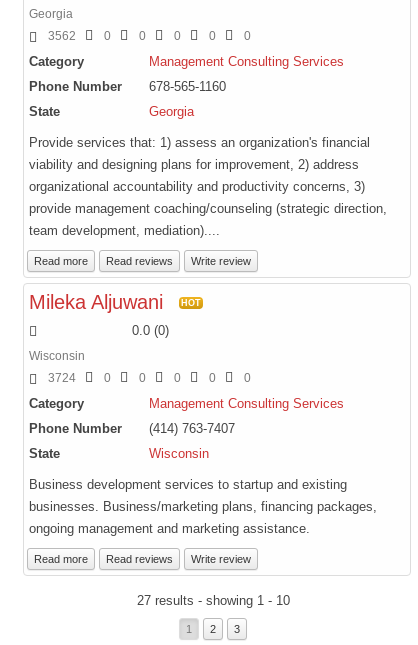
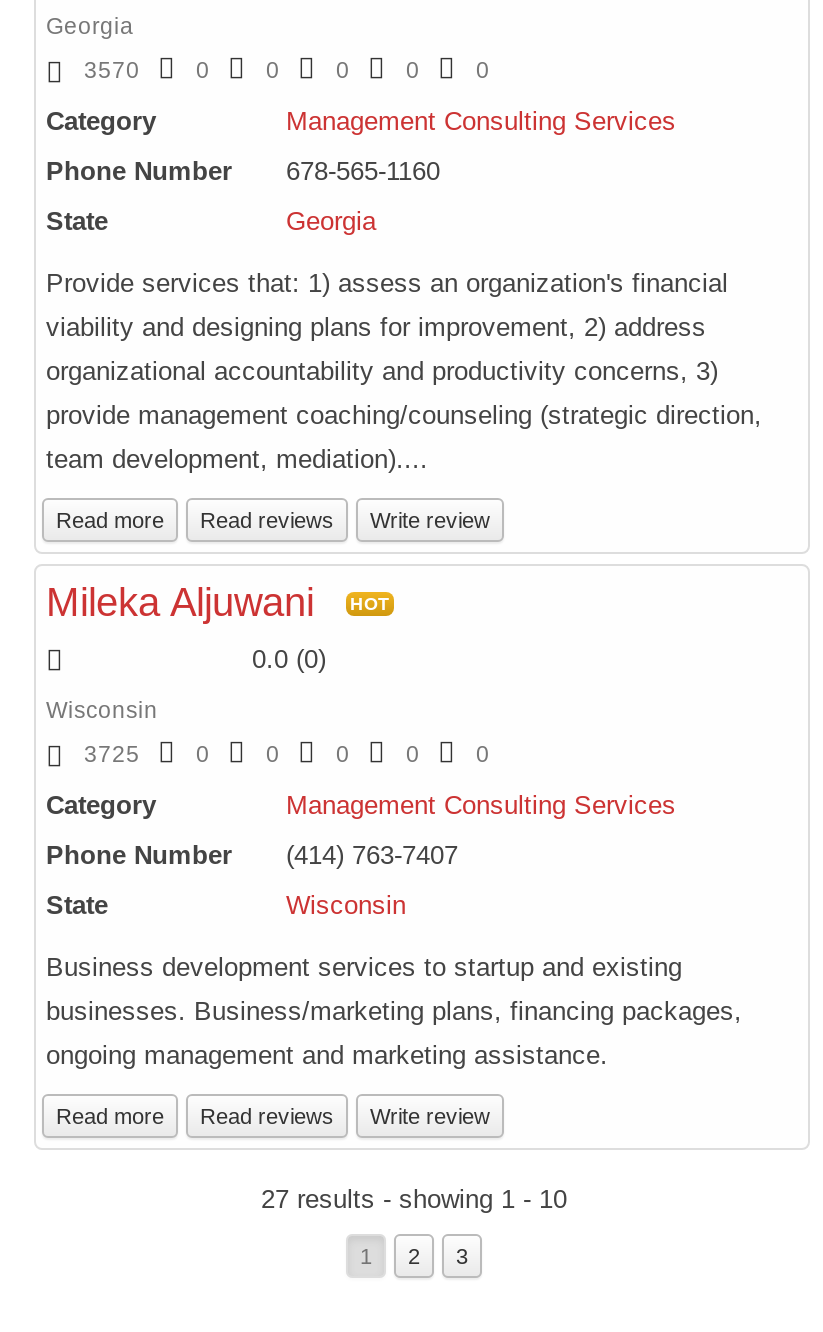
- 3562
+ 3570

- 3724
+ 3725
